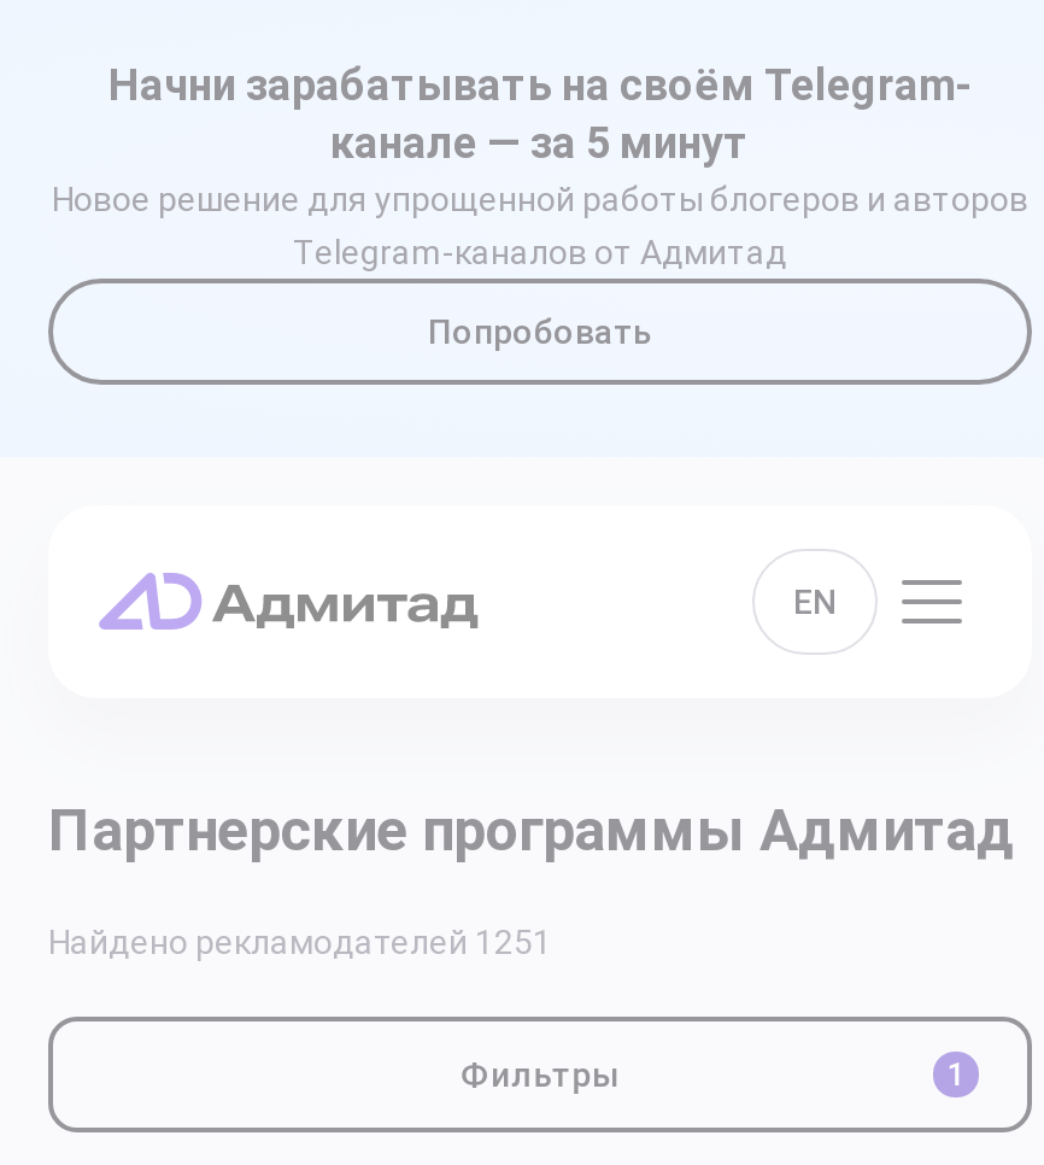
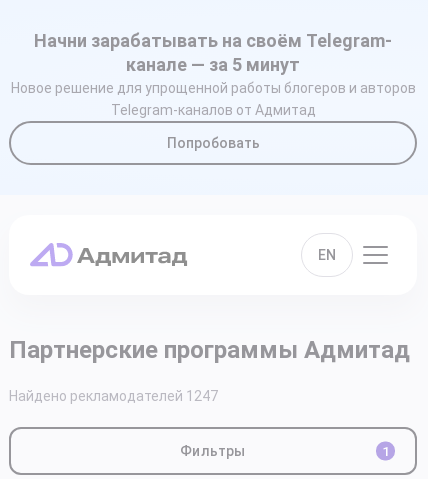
- Найдено рекламодателей 1251
+ Найдено рекламодателей 1247
